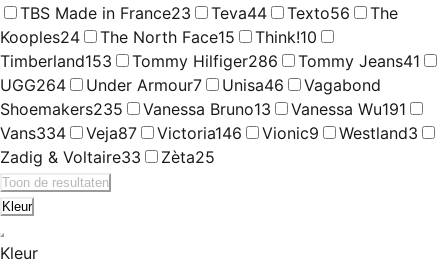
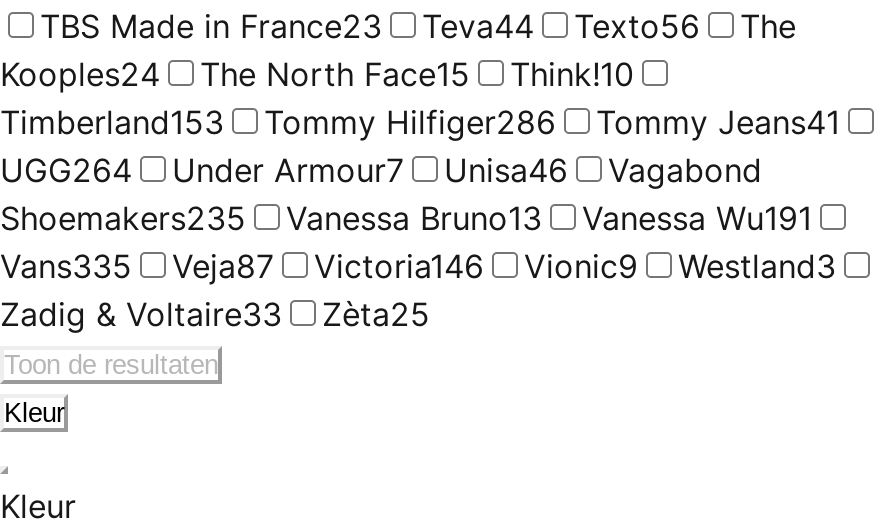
- Vans334 Veja87 Victoria146 Vionic9 Westland3
+ Vans335 Veja87 Victoria146 Vionic9 Westland3
